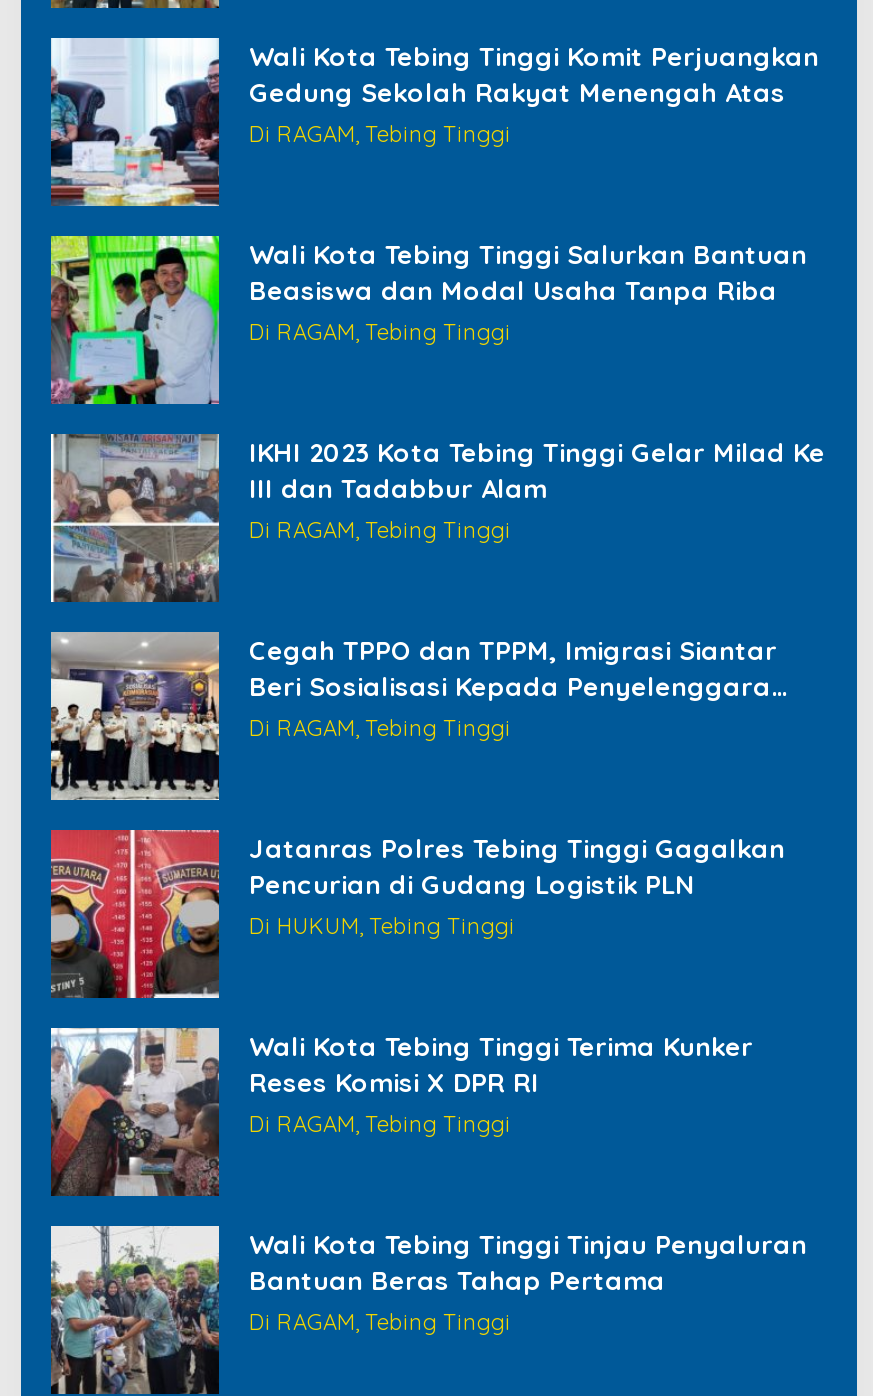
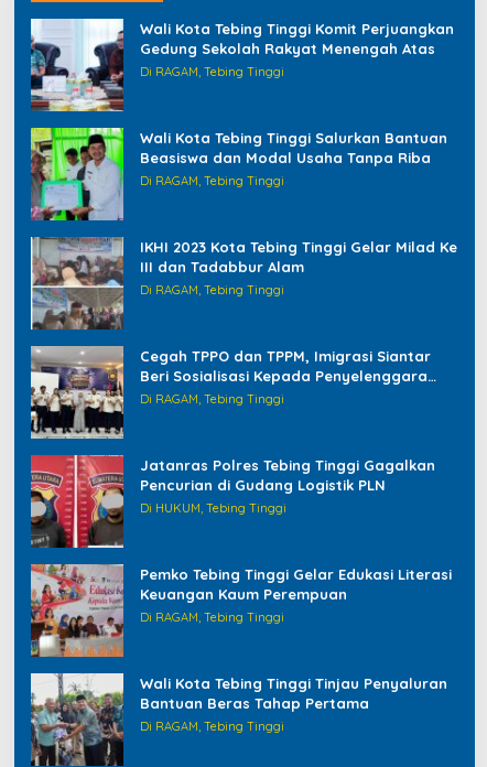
- [image]
- Wali Kota Tebing Tinggi Terima Kunker
- Reses Komisi X DPR RI
+ [image]
+ Pemko Tebing Tinggi Gelar Edukasi Literasi
+ Keuangan Kaum Perempuan
